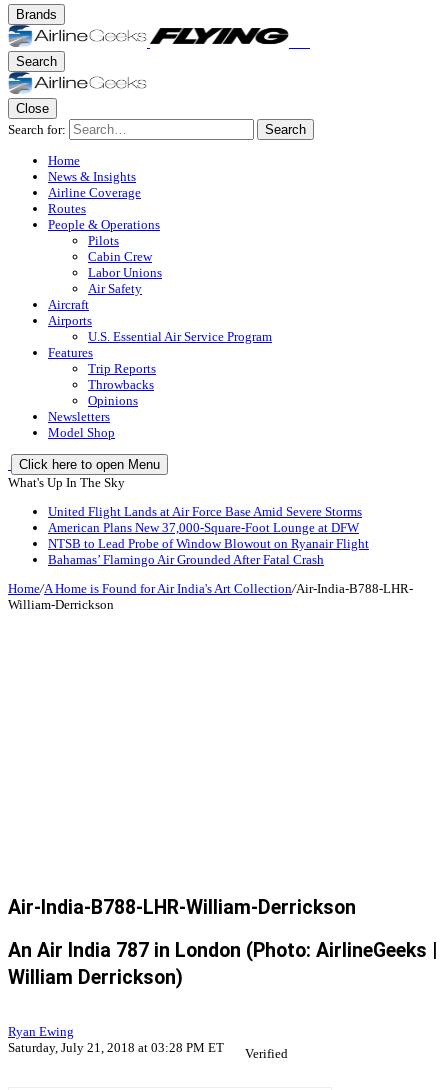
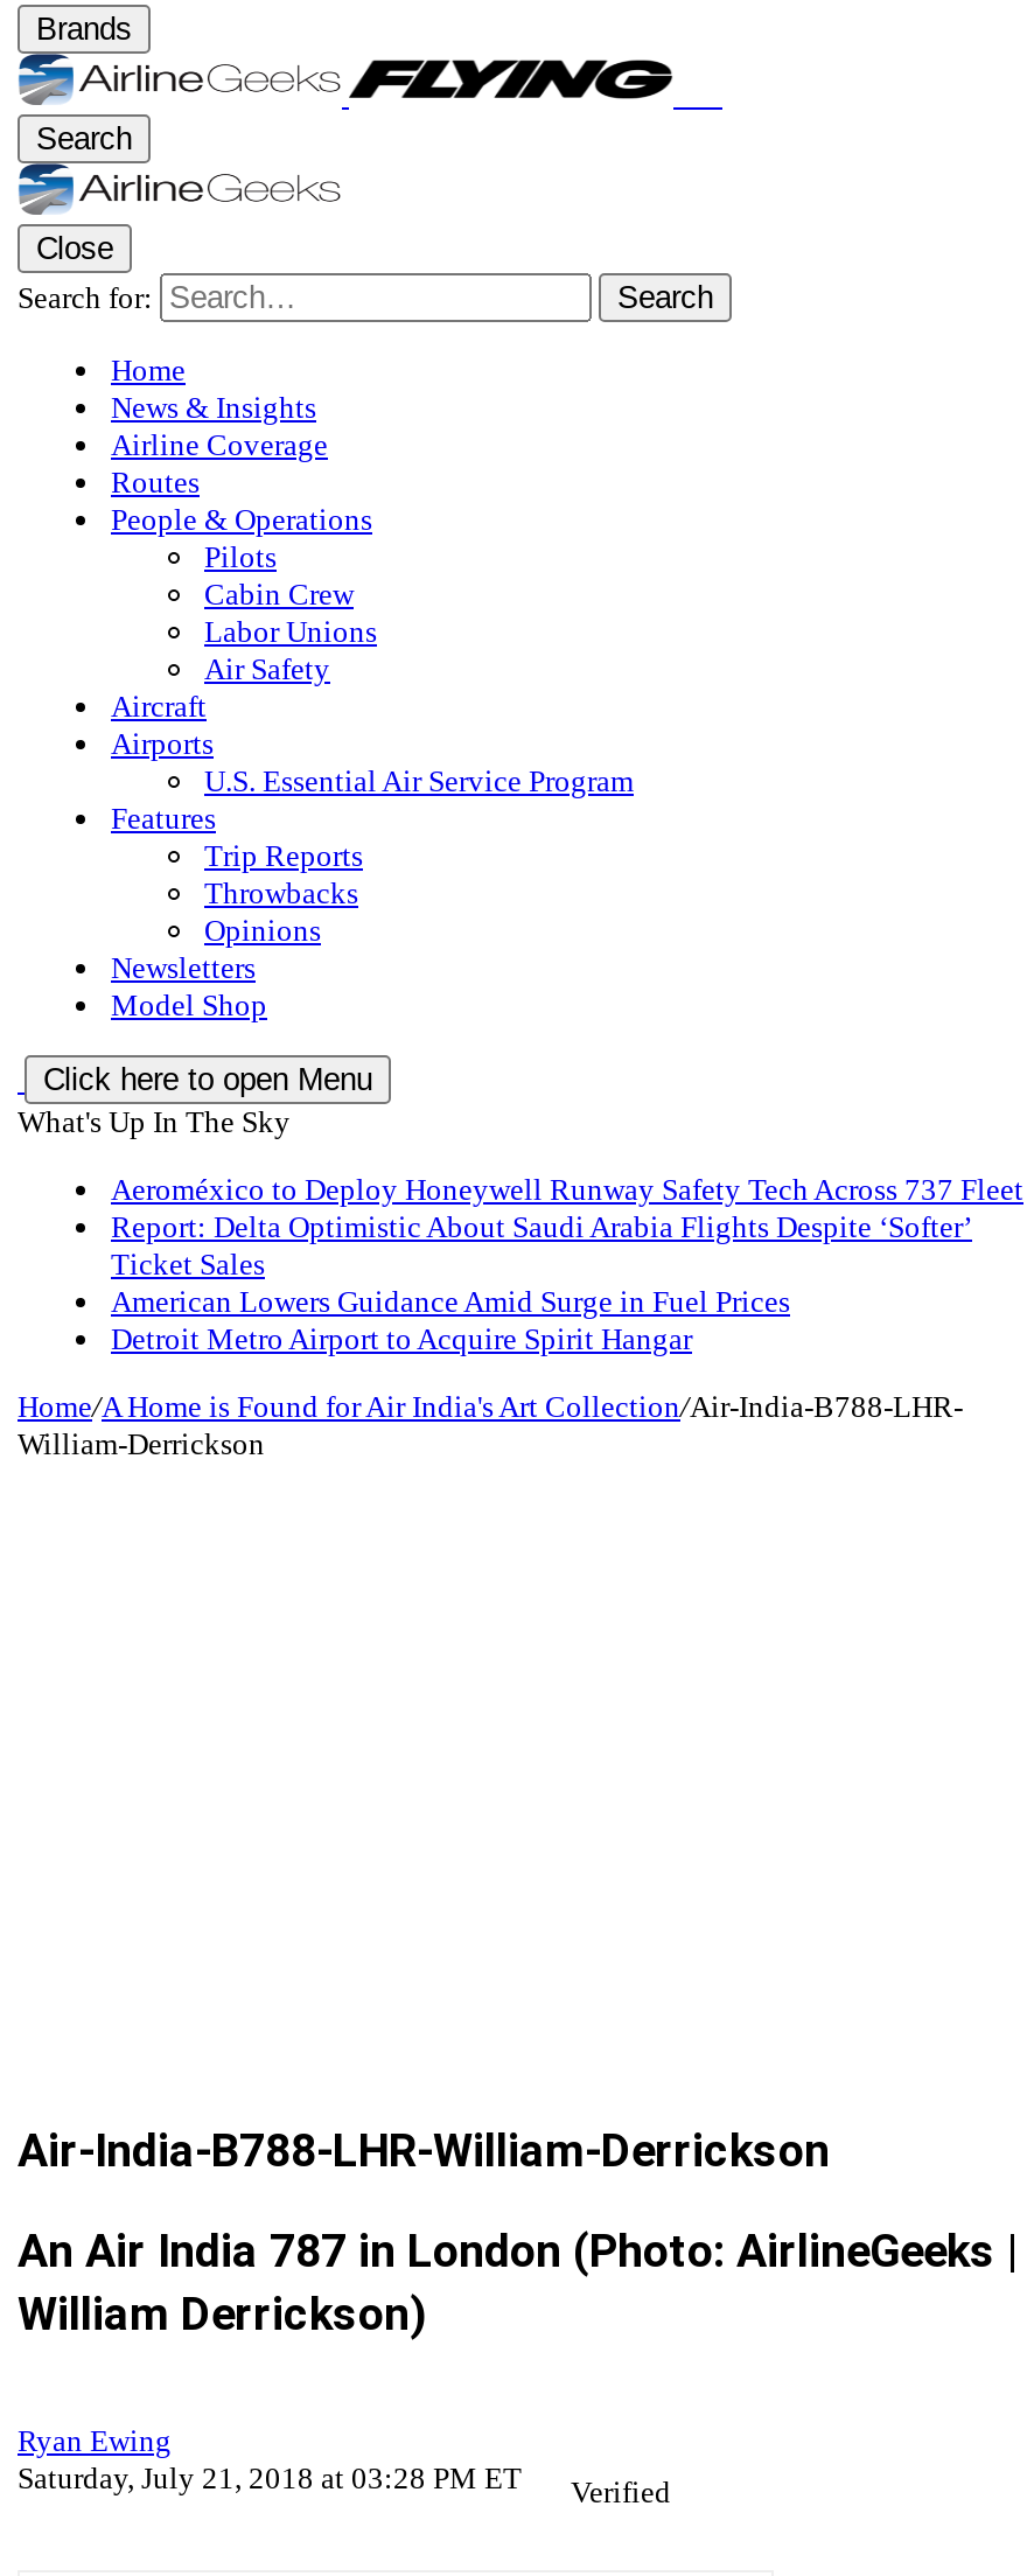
- United Flight Lands at Air Force Base Amid Severe Storms
- American Plans New 37,000-Square-Foot Lounge at DFW
- NTSB to Lead Probe of Window Blowout on Ryanair Flight
- Bahamas’ Flamingo Air Grounded After Fatal Crash
+ Aeroméxico to Deploy Honeywell Runway Safety Tech Across 737 Fleet
+ Report: Delta Optimistic About Saudi Arabia Flights Despite ‘Softer’
+ Ticket Sales
+ American Lowers Guidance Amid Surge in Fuel Prices
+ Detroit Metro Airport to Acquire Spirit Hangar
